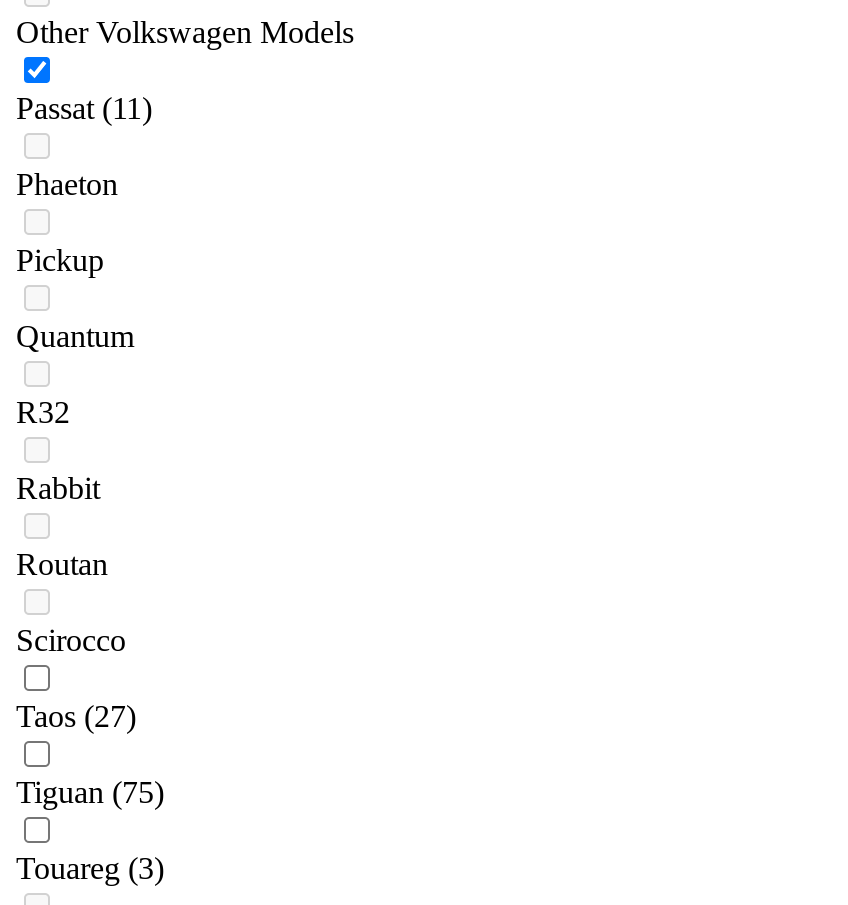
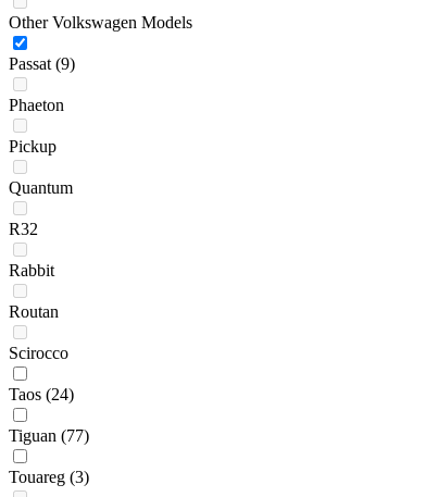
- Passat (11)
+ Passat (9)

- Taos (27)
+ Taos (24)

- Tiguan (75)
+ Tiguan (77)
